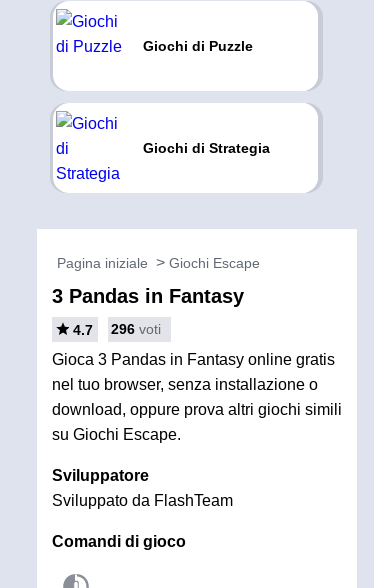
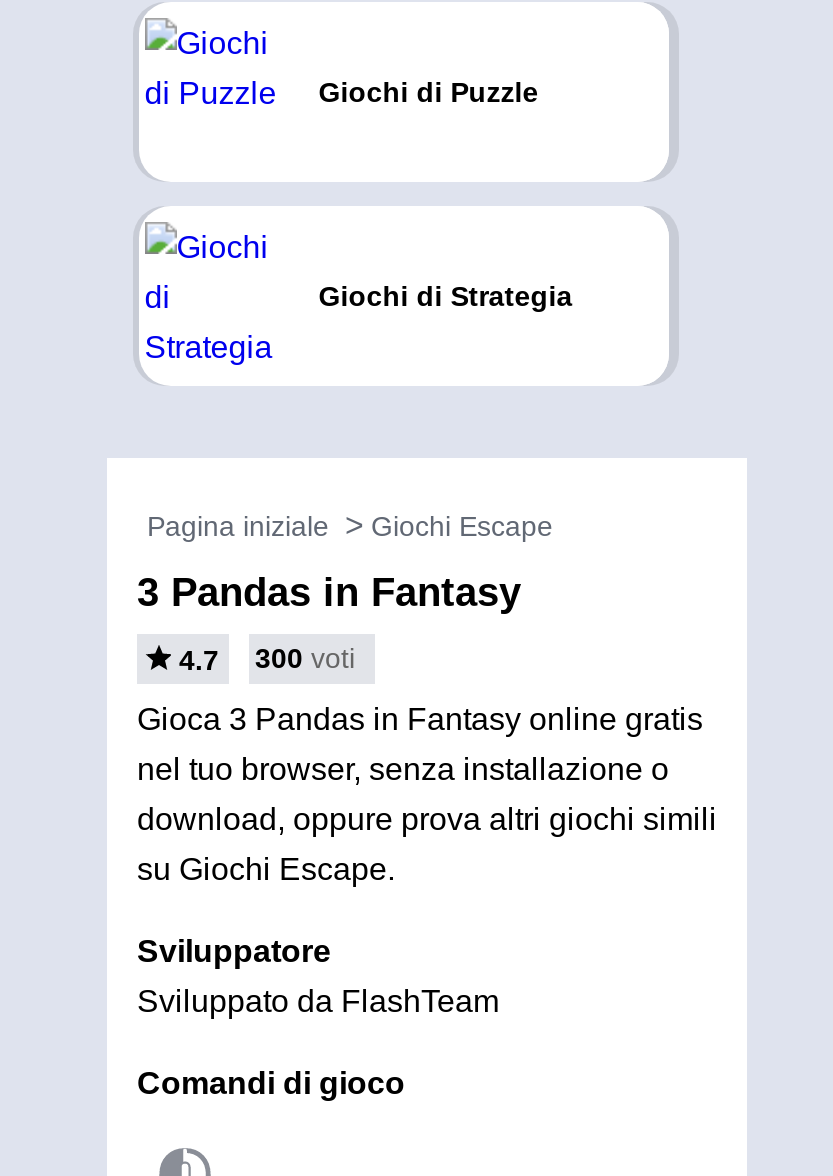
- 4.7 296 voti
+ 4.7 300 voti
